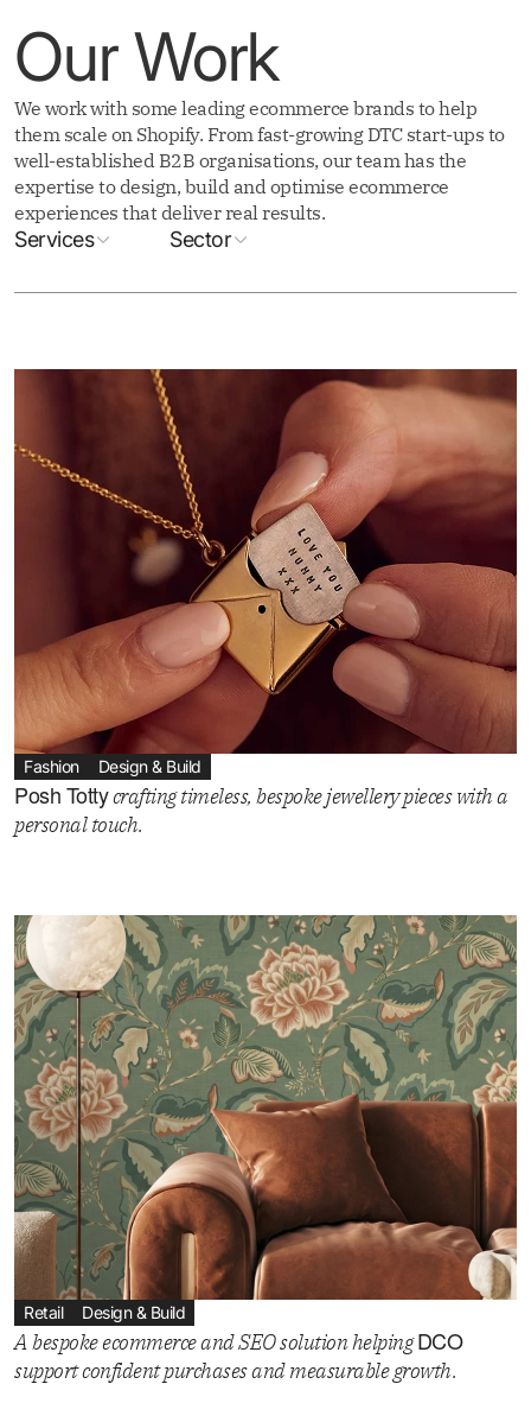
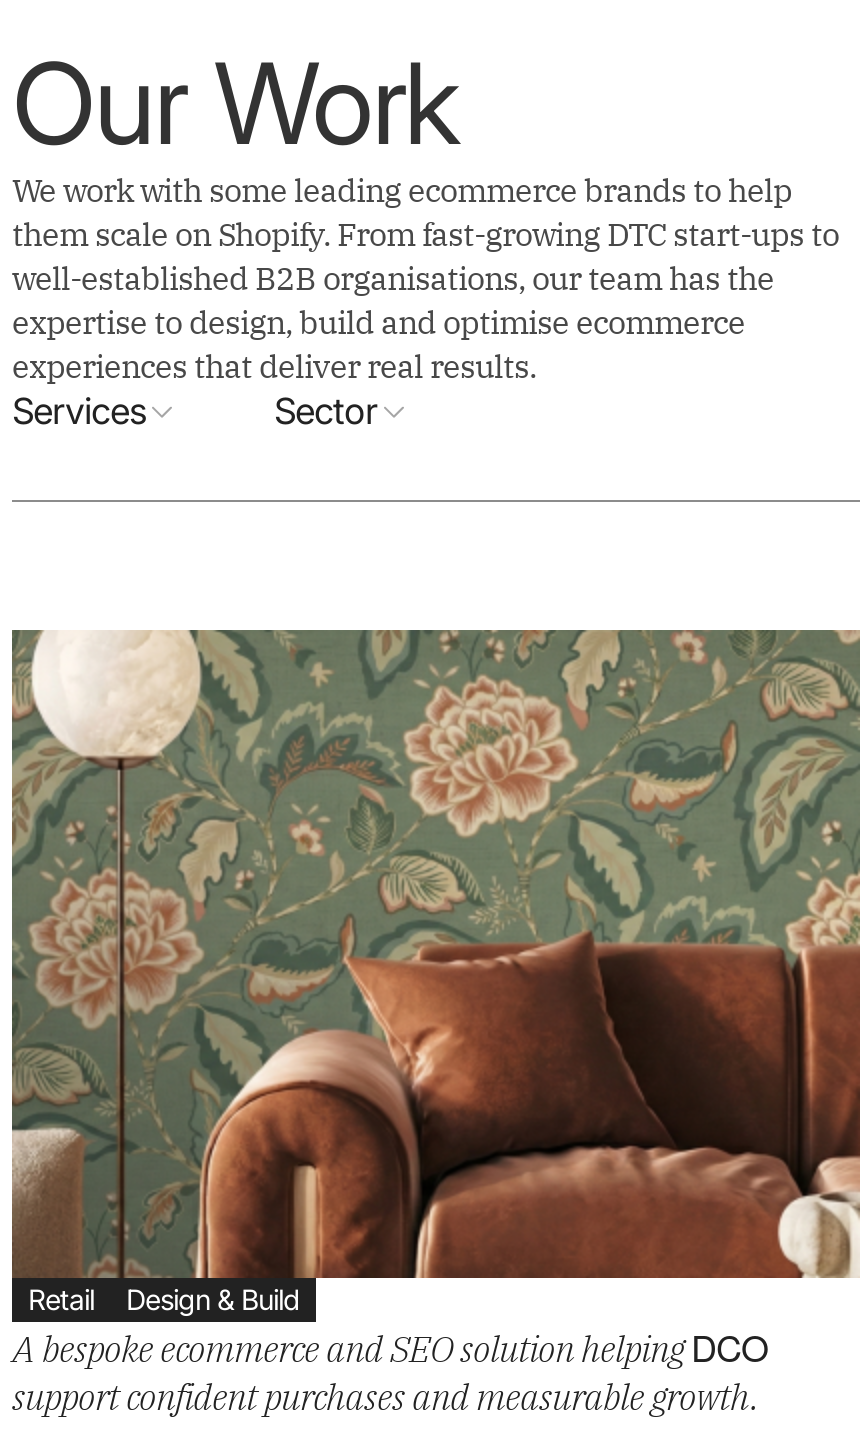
- [image]
- Fashion
- Design & Build
- Posh Tottycrafting timeless, bespoke jewellery pieces with a
- personal touch.
